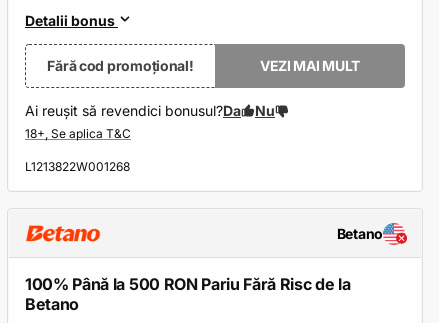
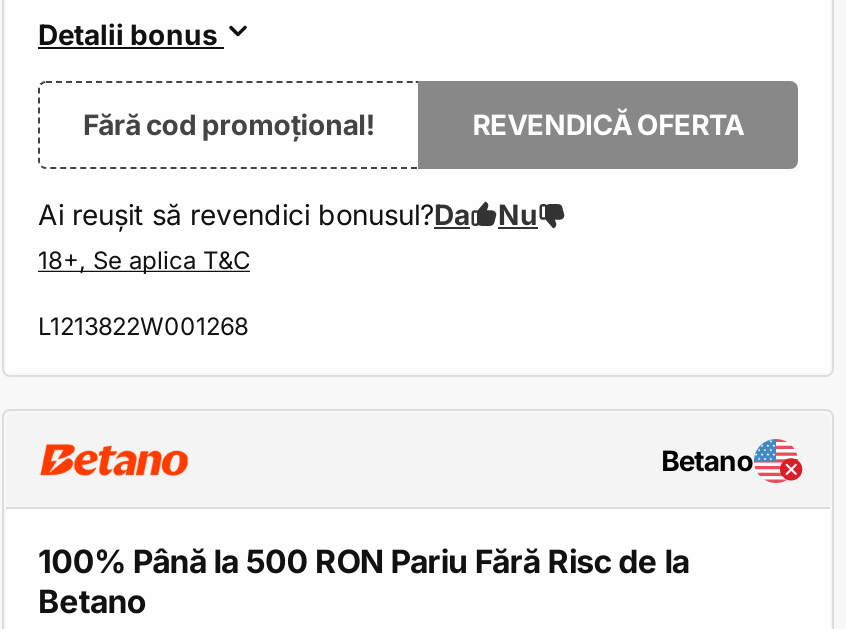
- VEZI MAI MULT
+ REVENDICĂ OFERTA
